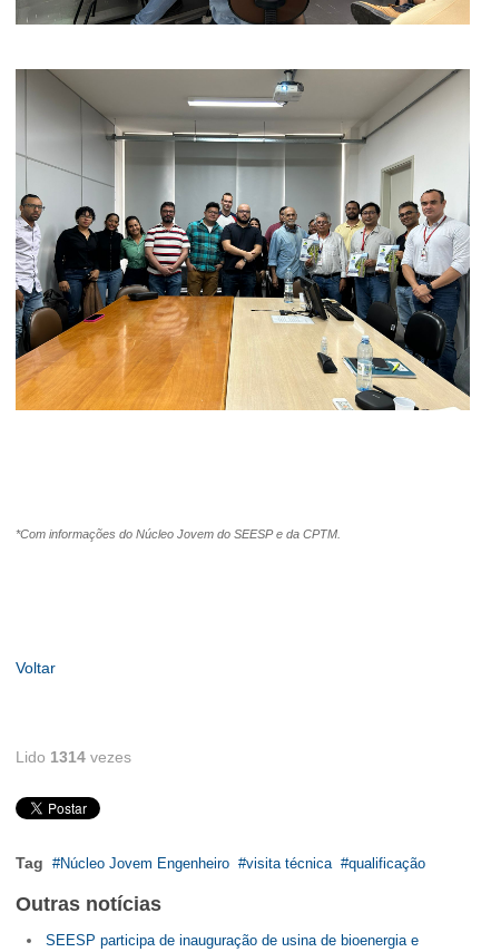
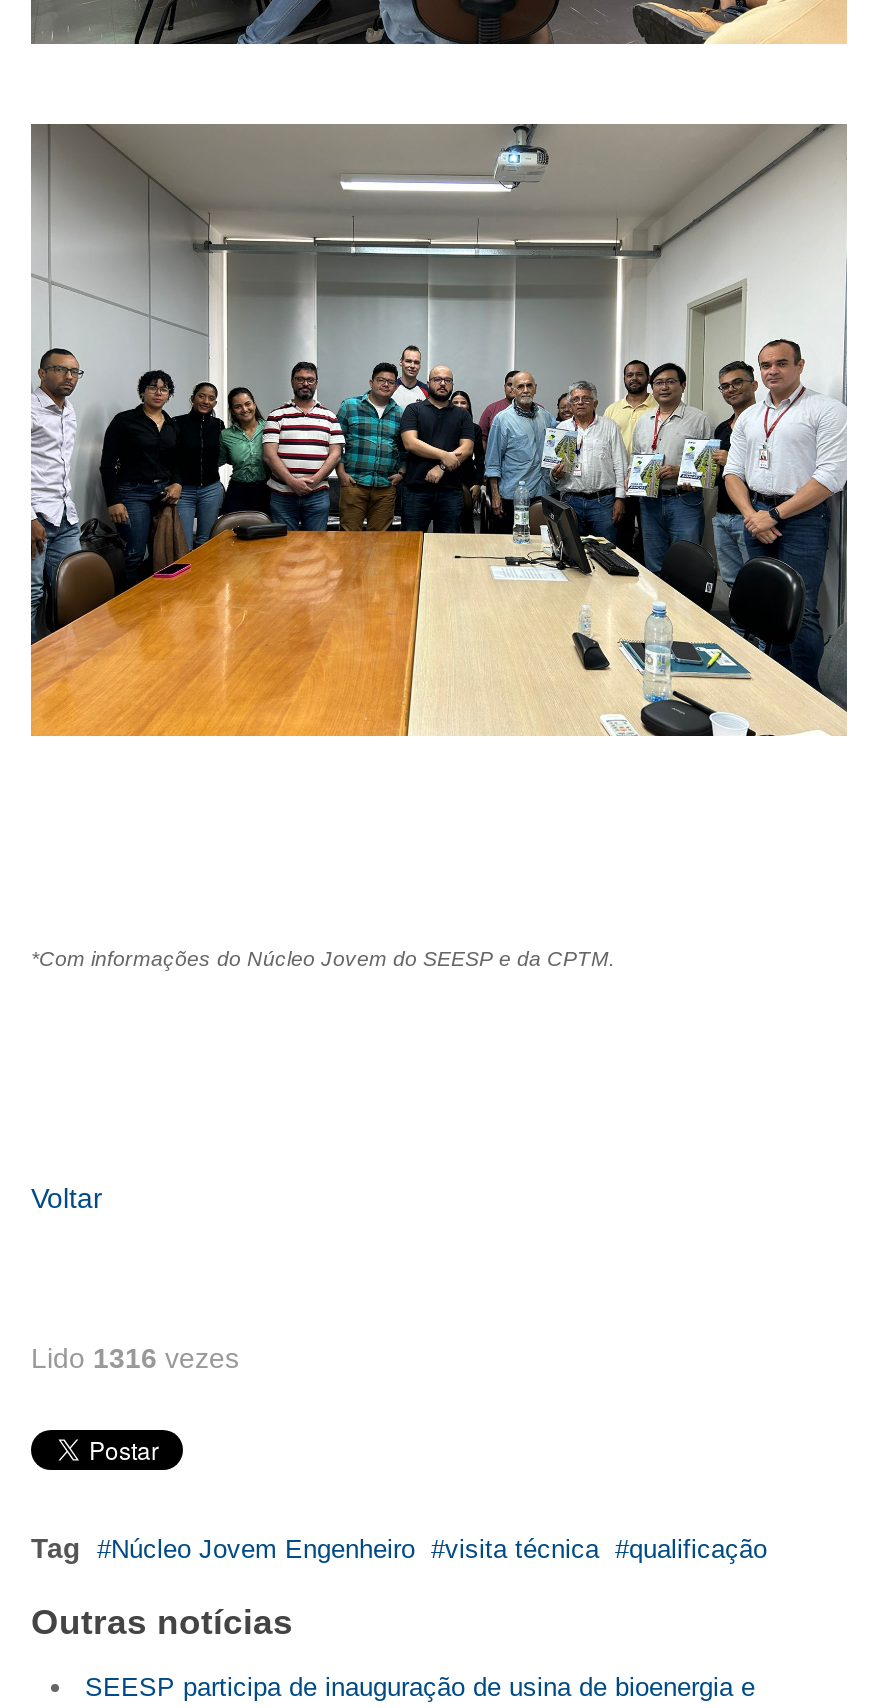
- Lido 1314 vezes
+ Lido 1316 vezes
